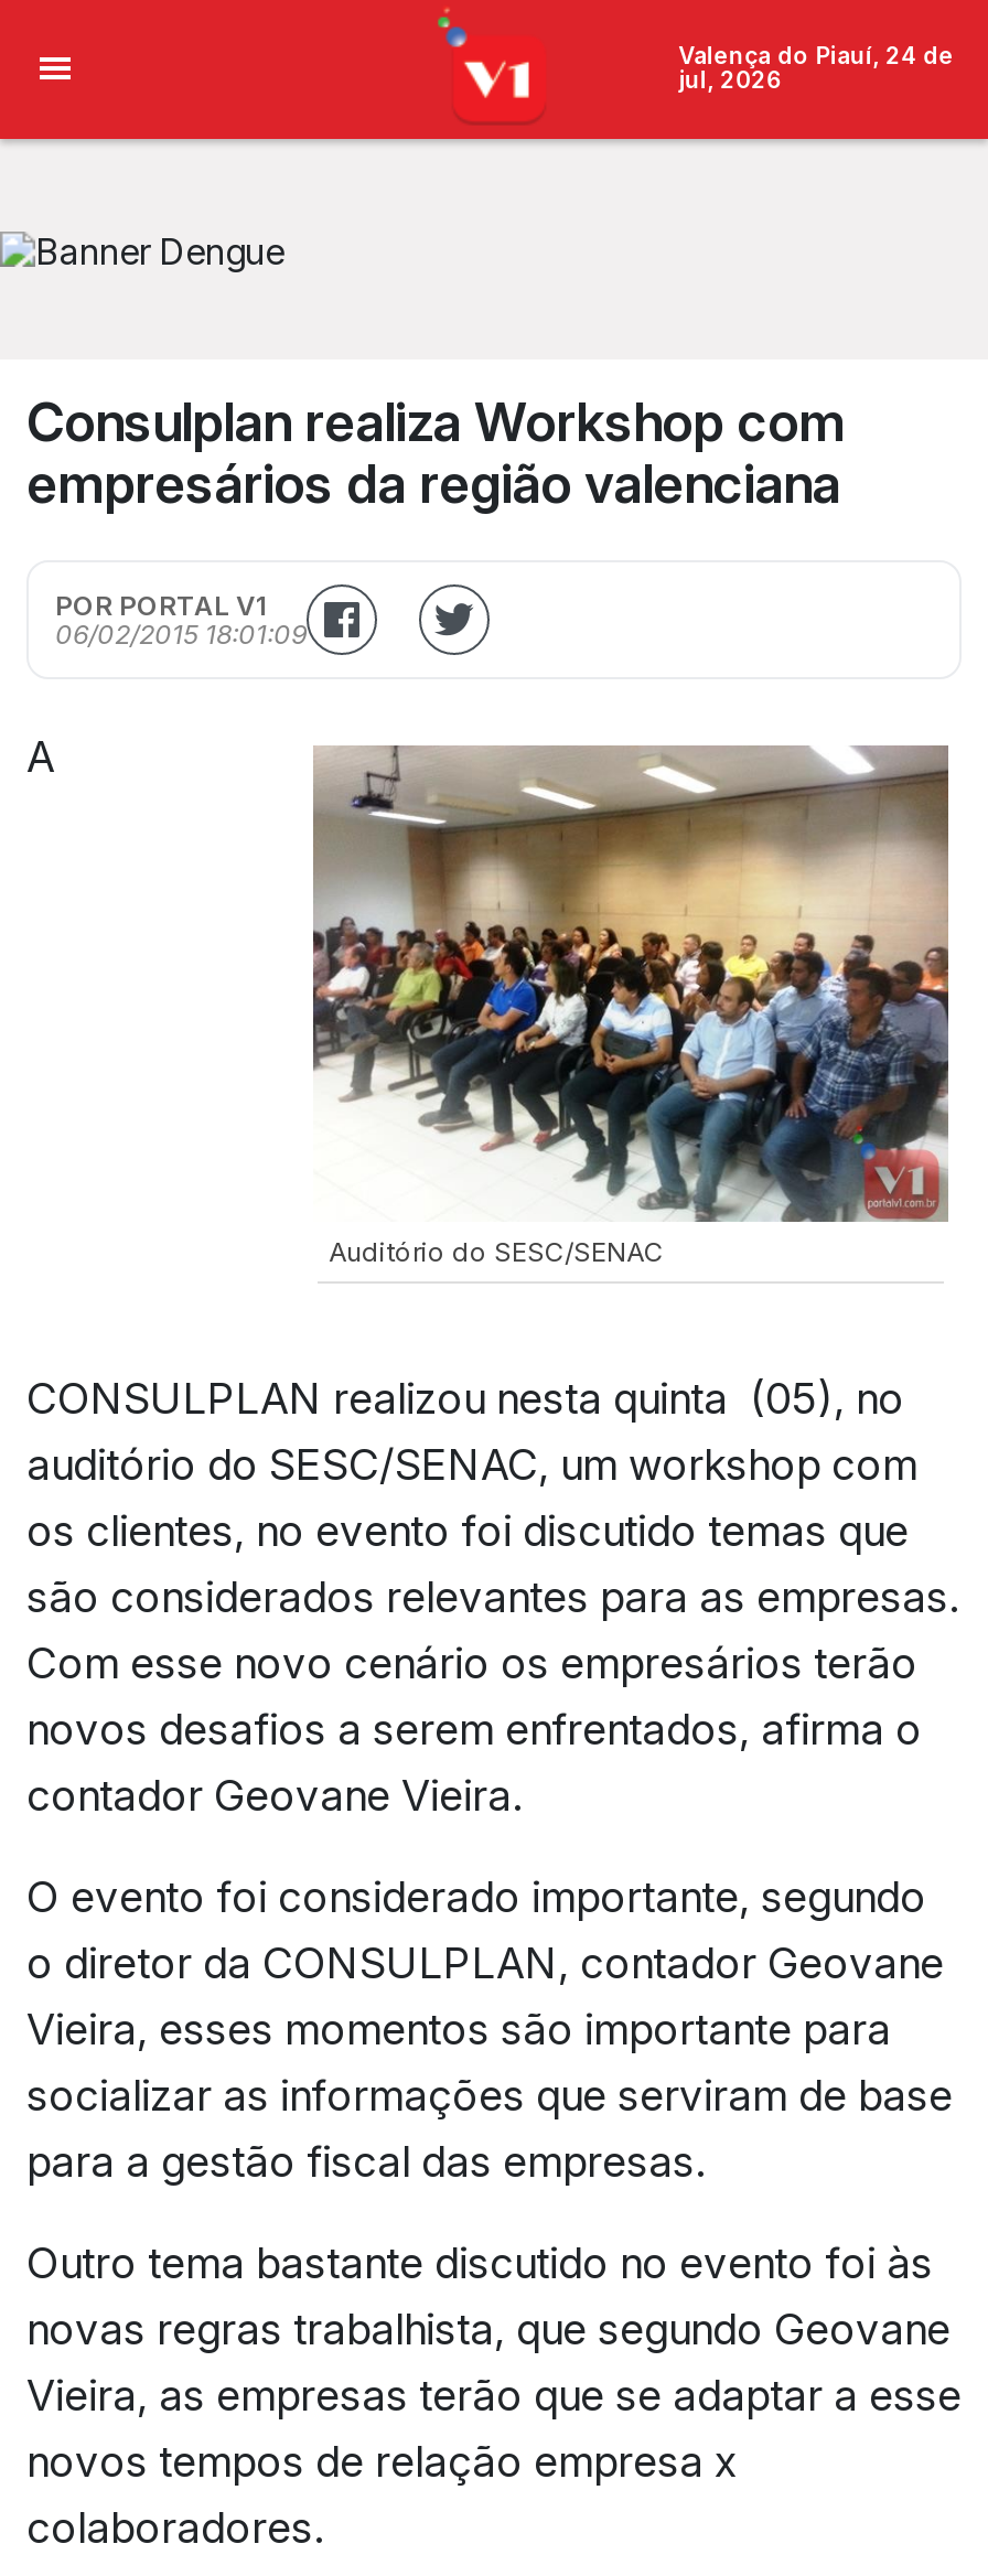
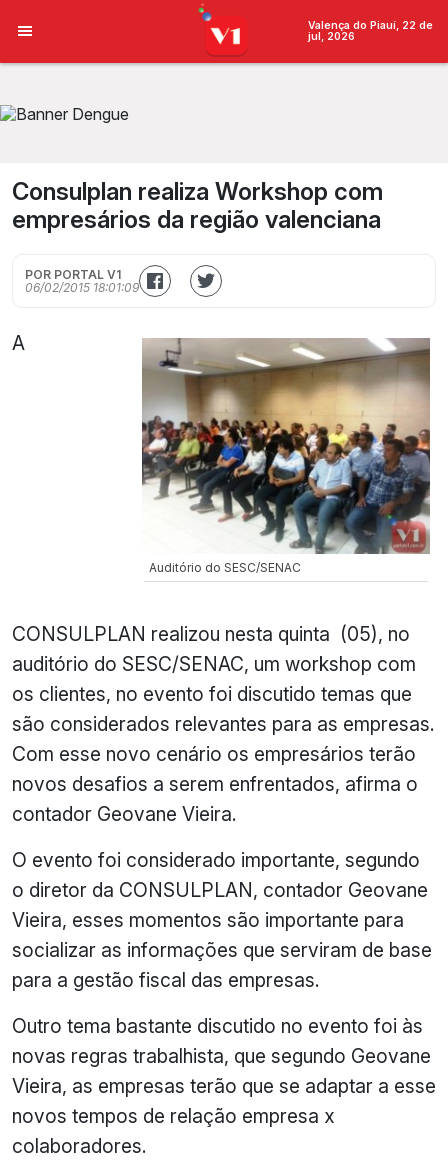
- Valença do Piauí, 24 de
+ Valença do Piauí, 22 de
